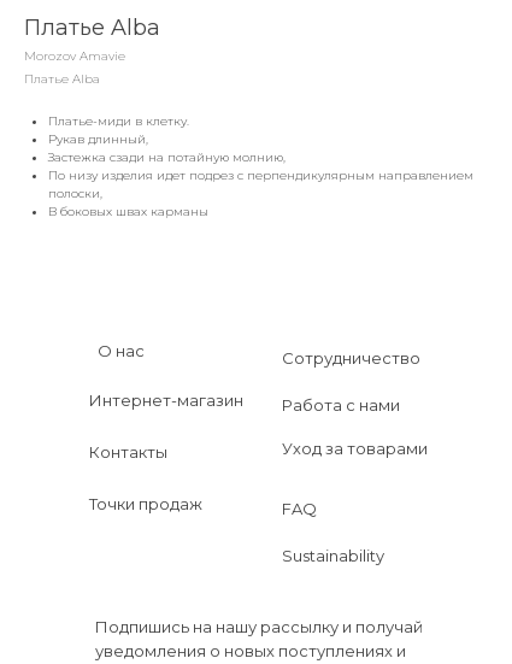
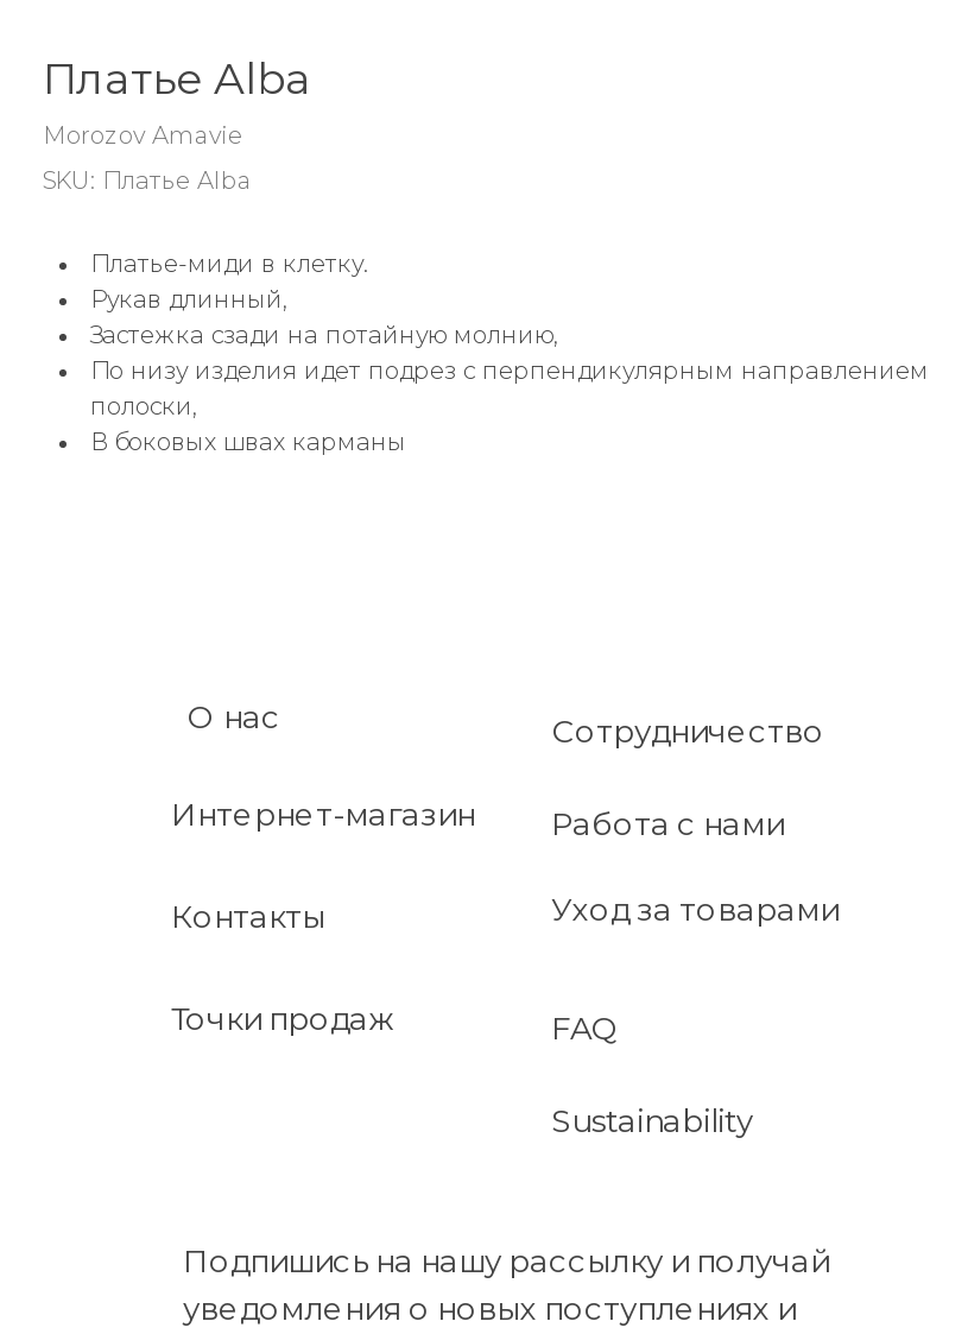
- Платье Alba
+ SKU: Платье Alba
